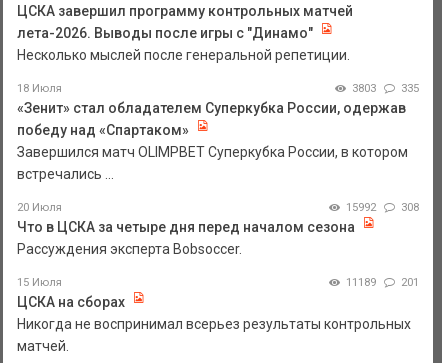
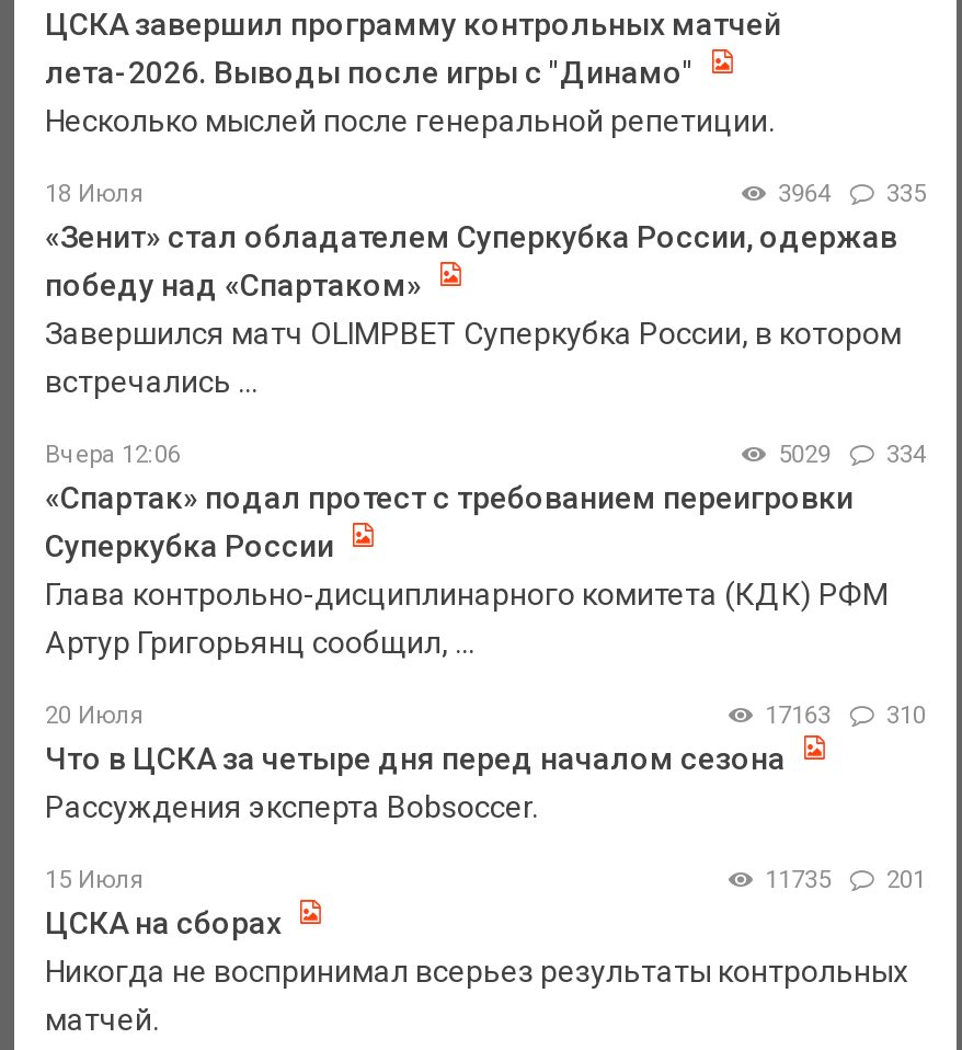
- 3803 335
+ 3964 335

+ Вчера 12:06
+ 5029
+ 334
+ «Спартак» подал протест с требованием переигровки
+ Суперкубка России
+ Глава контрольно-дисциплинарного комитета (КДК) РФМ
+ Артур Григорьянц сообщил, ...

- 15992
+ 17163

- 308
+ 310

- 11189 201
+ 11735 201
